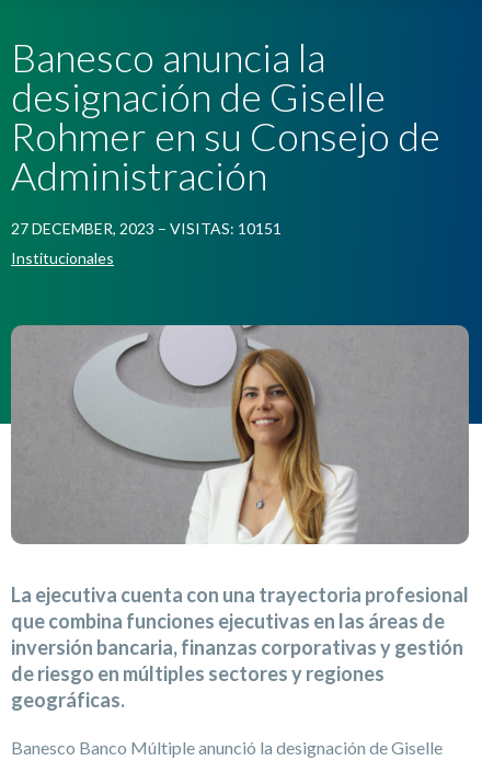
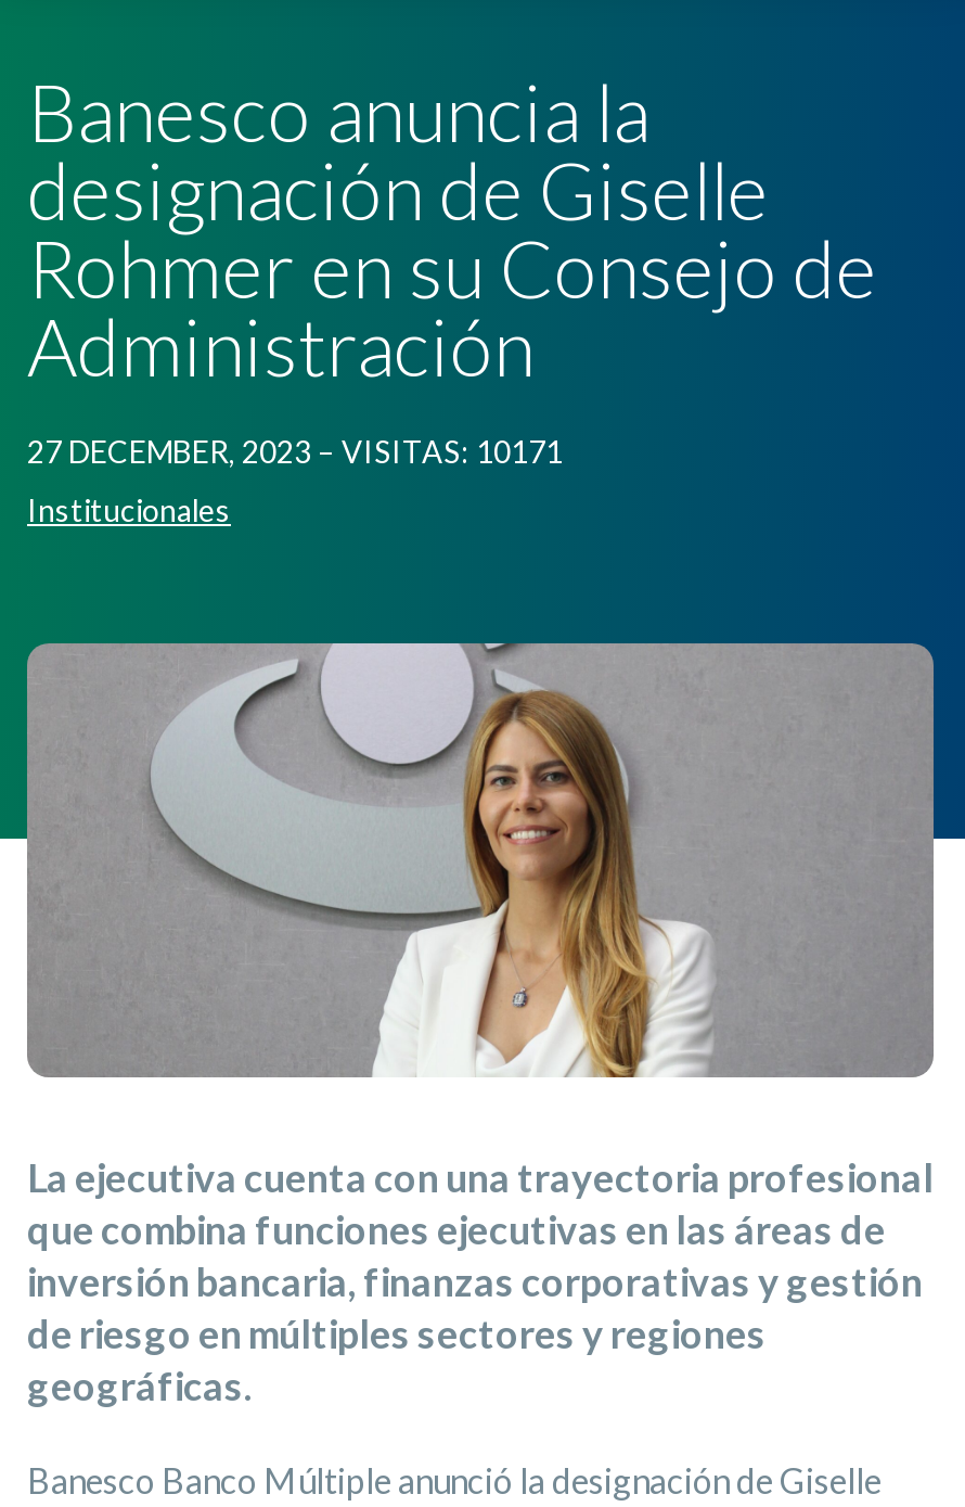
- 27 DECEMBER, 2023 – VISITAS: 10151
+ 27 DECEMBER, 2023 – VISITAS: 10171
